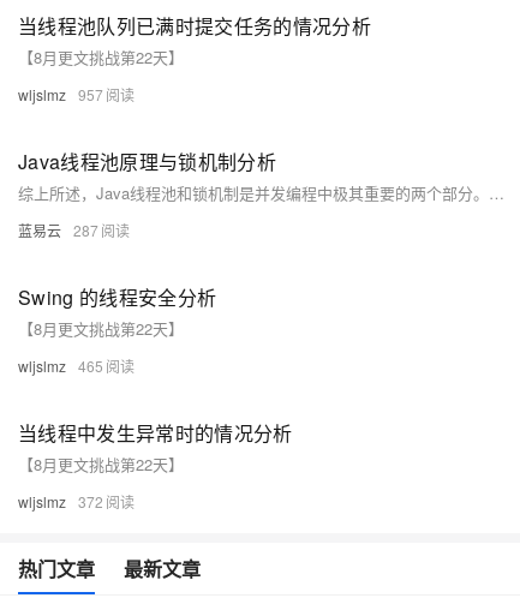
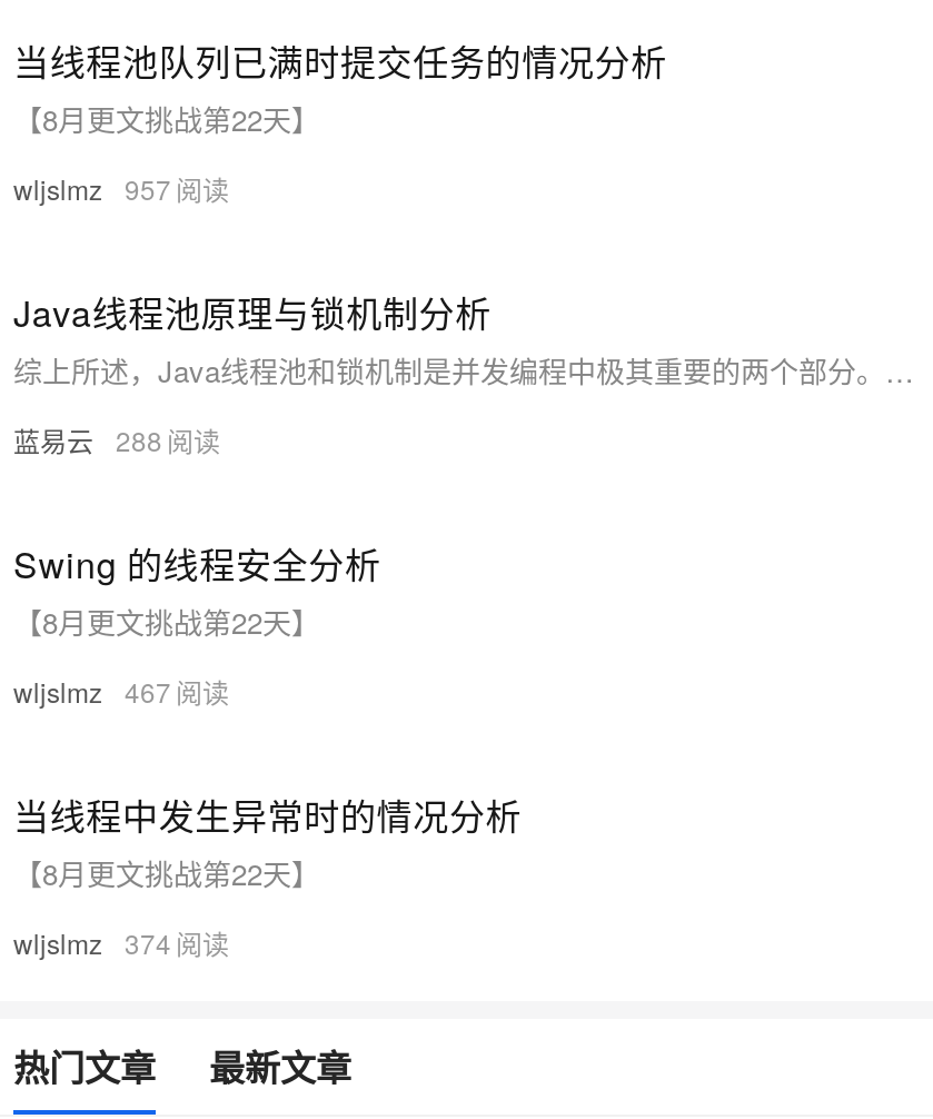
- 蓝易云 287
+ 蓝易云 288

- wljslmz 465
+ wljslmz 467

- wljslmz 372
+ wljslmz 374
